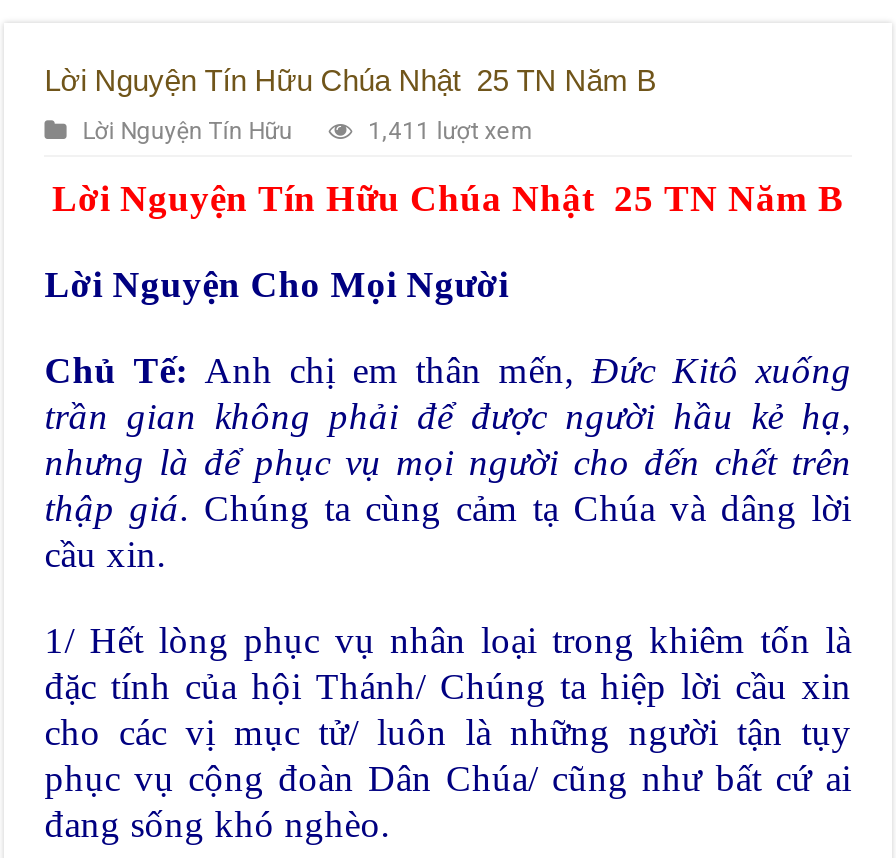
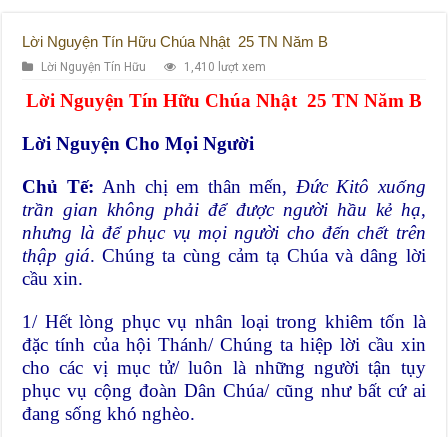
- 1,411 lượt xem
+ 1,410 lượt xem
